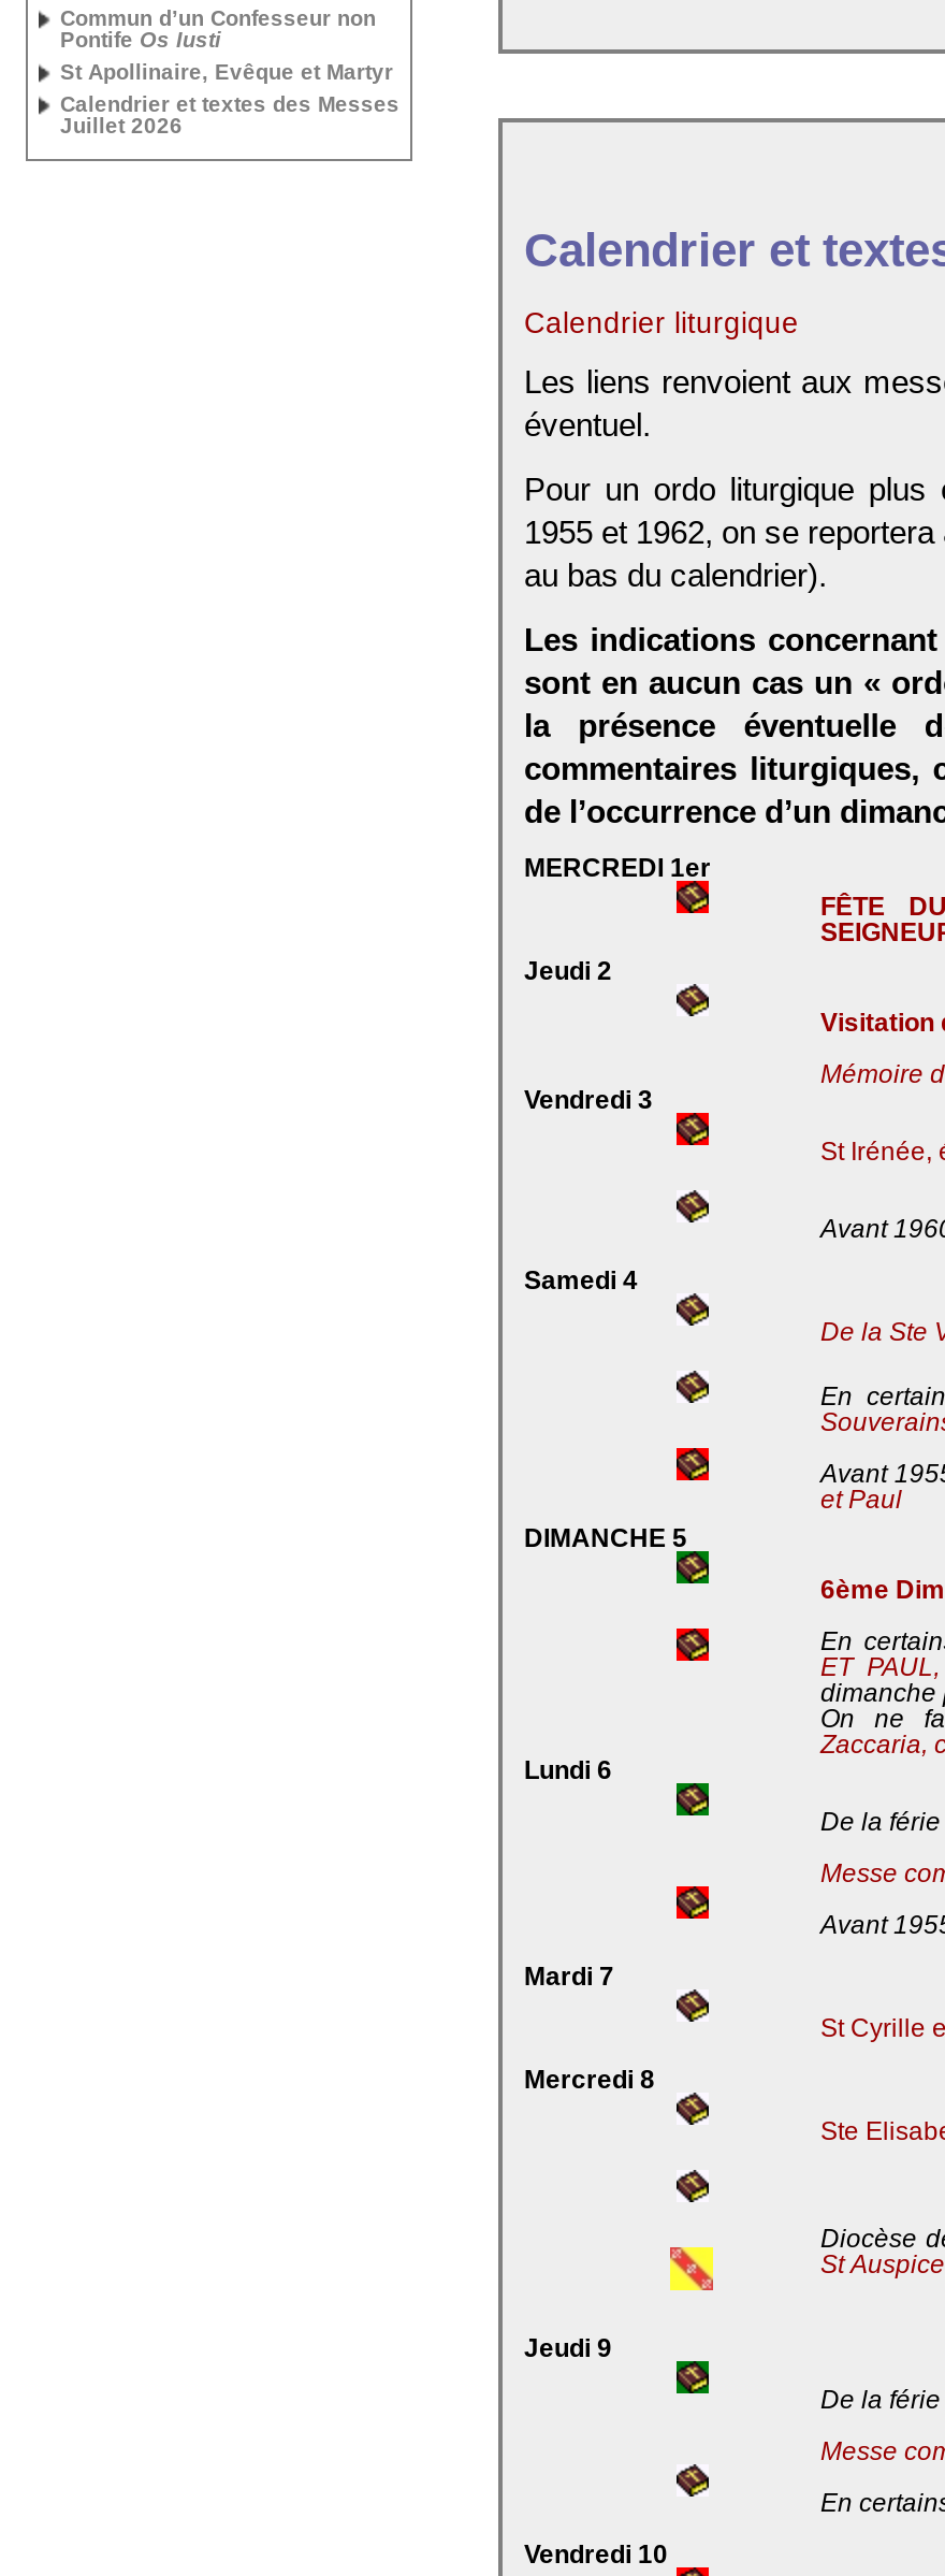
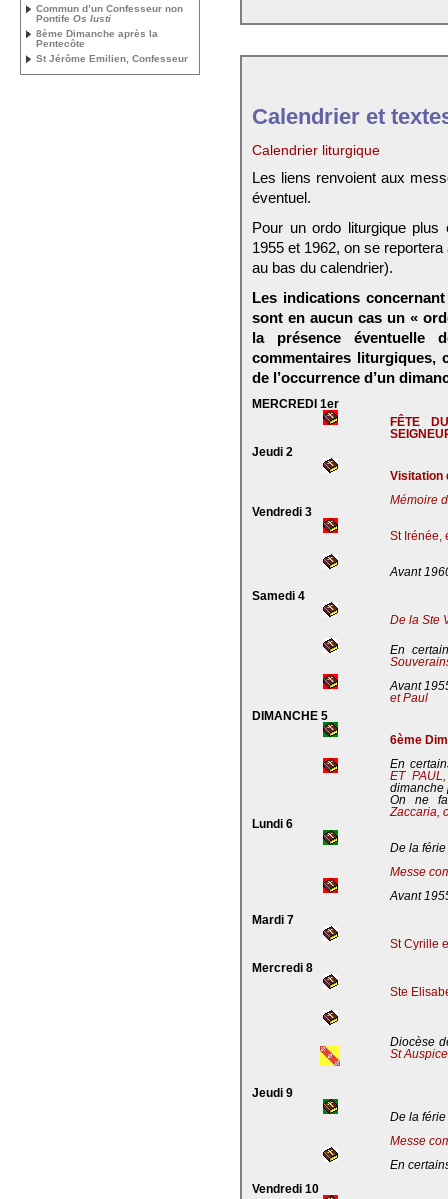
- St Apollinaire, Evêque et Martyr
- Calendrier et textes des Messes
- Juillet 2026
+ 8ème Dimanche après la
+ Pentecôte
+ St Jérôme Emilien, Confesseur
